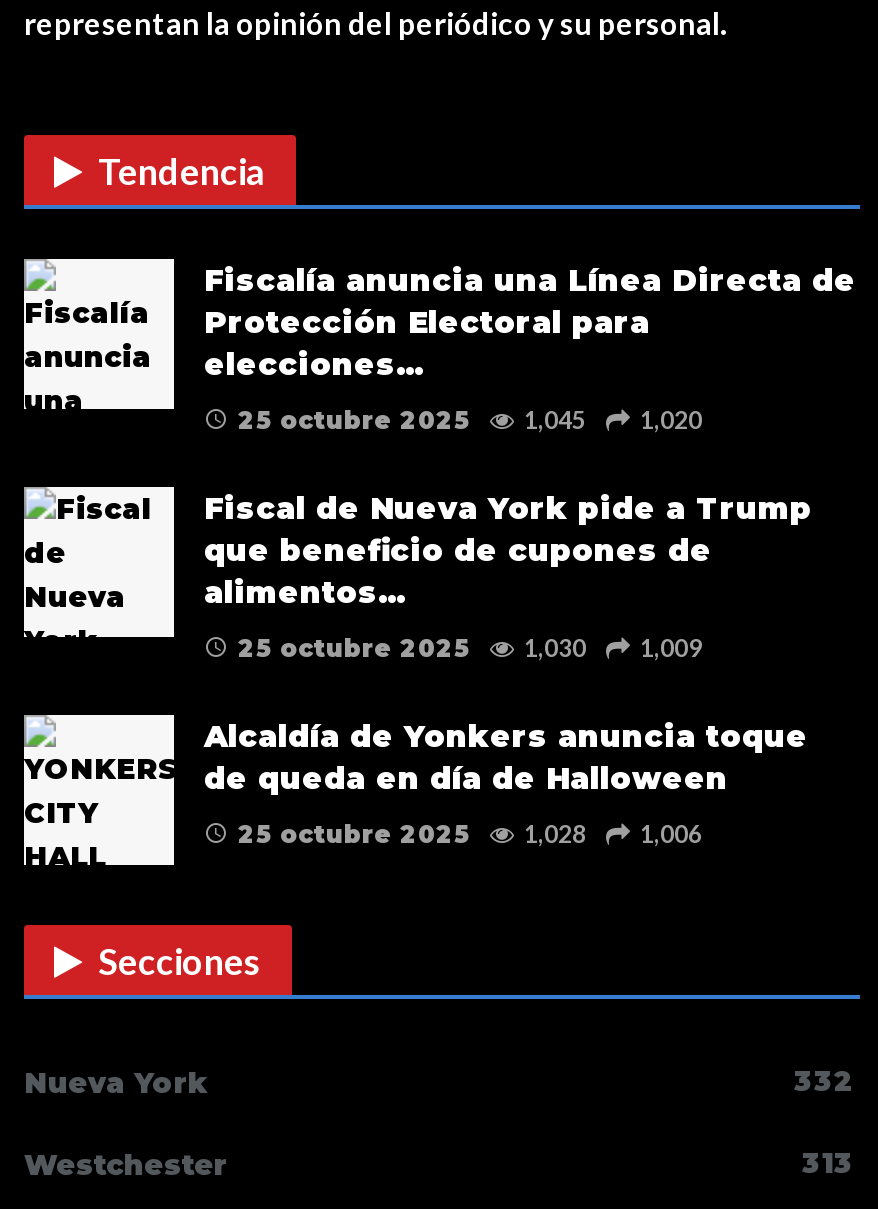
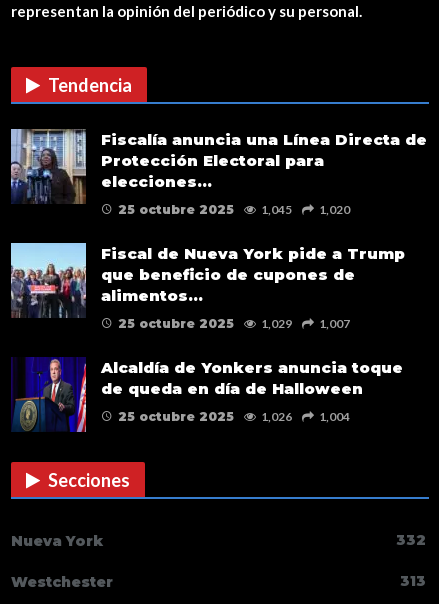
- [image]
+ [image]

- [image]
+ [image]

- 1,030
+ 1,029

- 1,009
+ 1,007

- [image]
+ [image]

- 1,028
+ 1,026

- 1,006
+ 1,004
